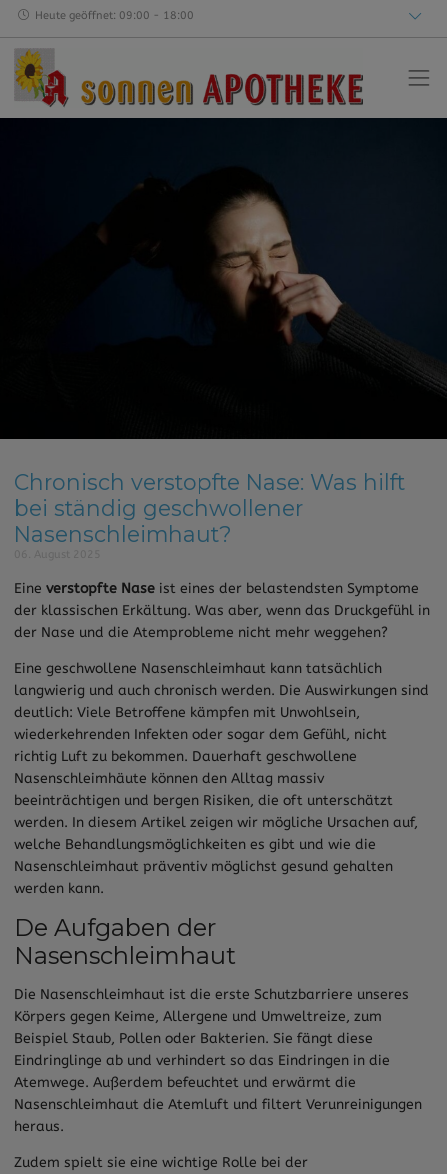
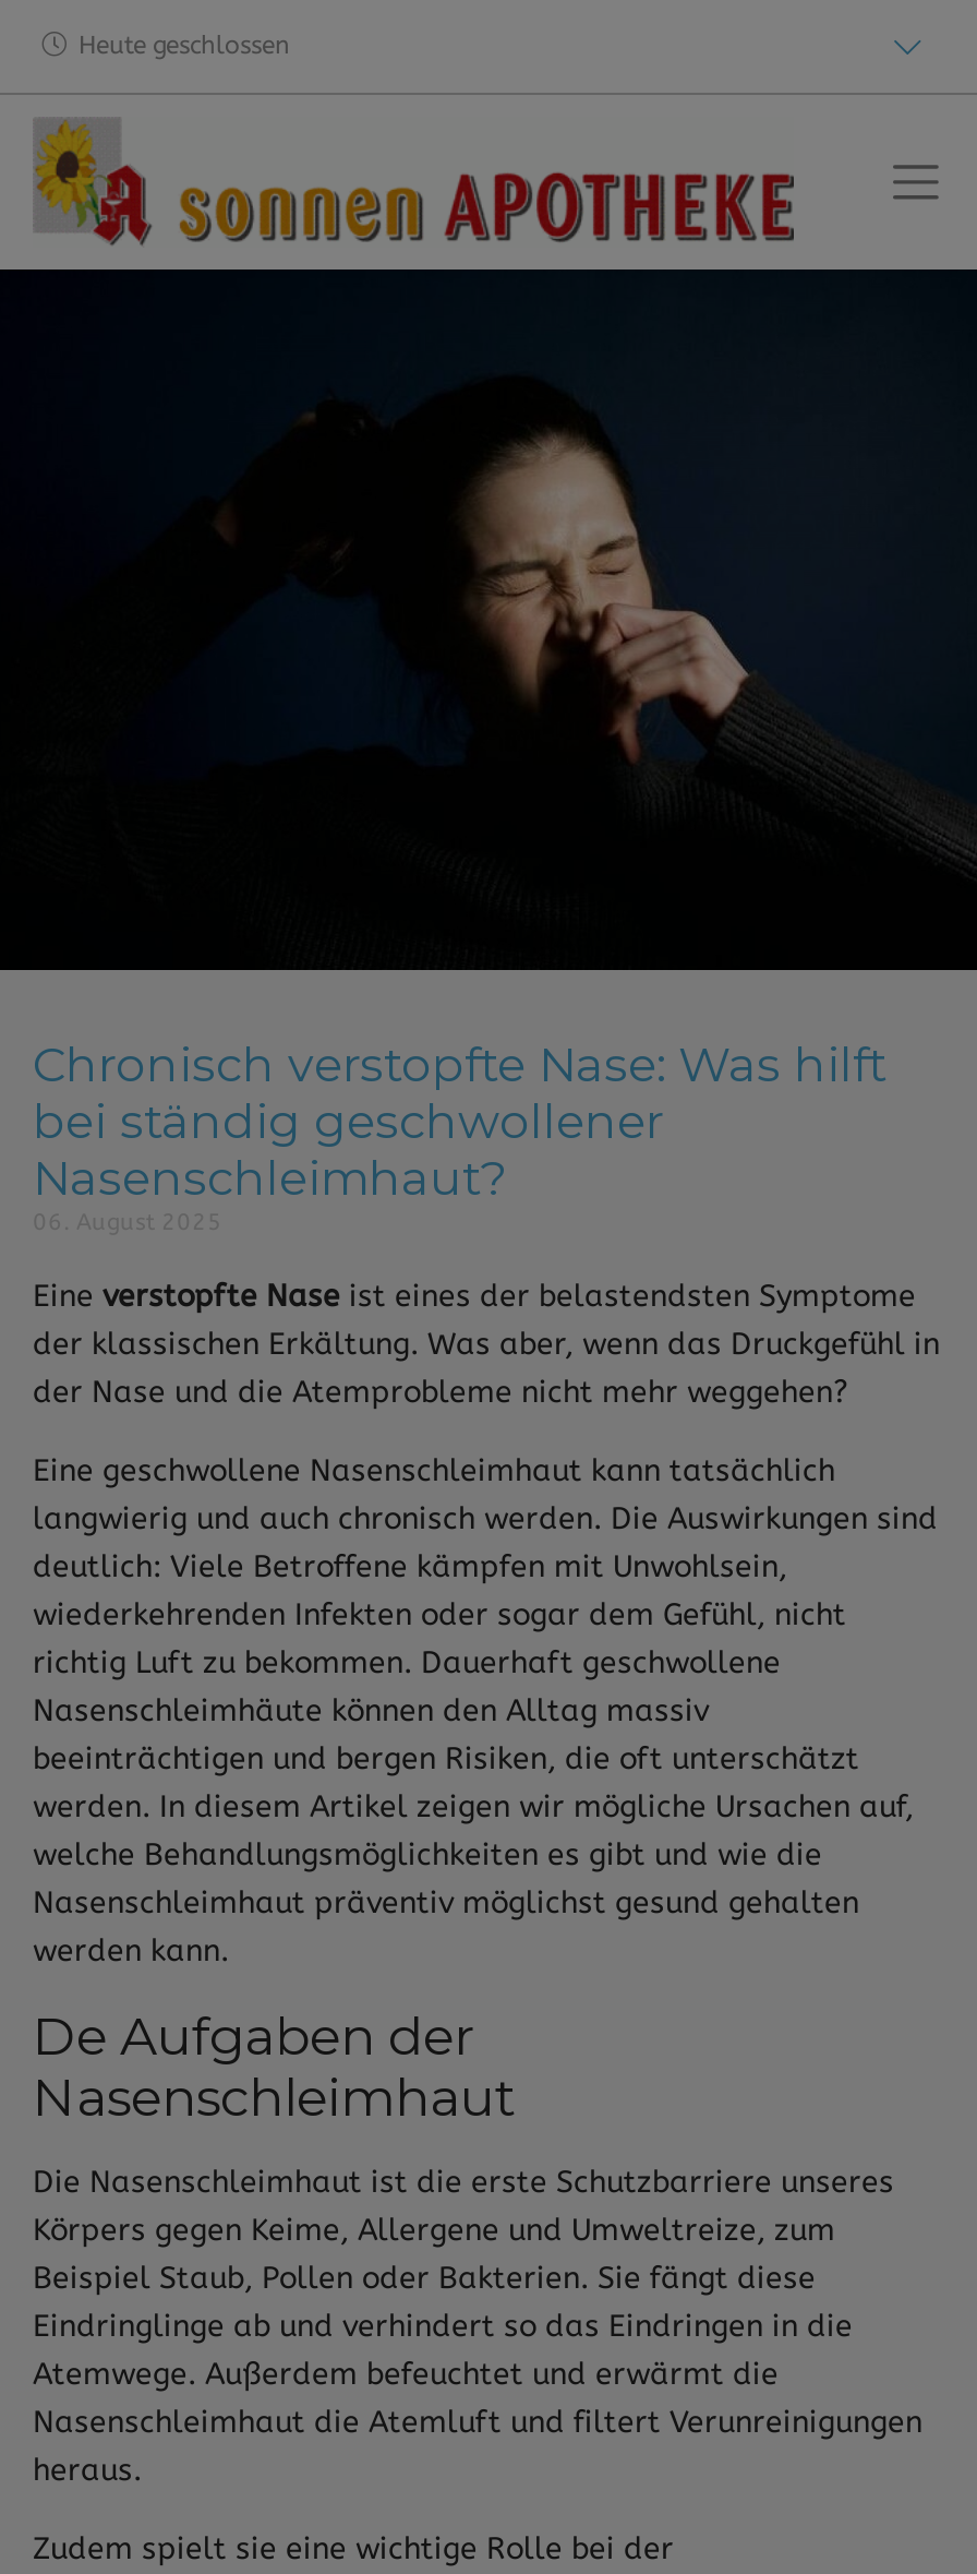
- Heute geöffnet: 09:00 - 18:00
+ Heute geschlossen
